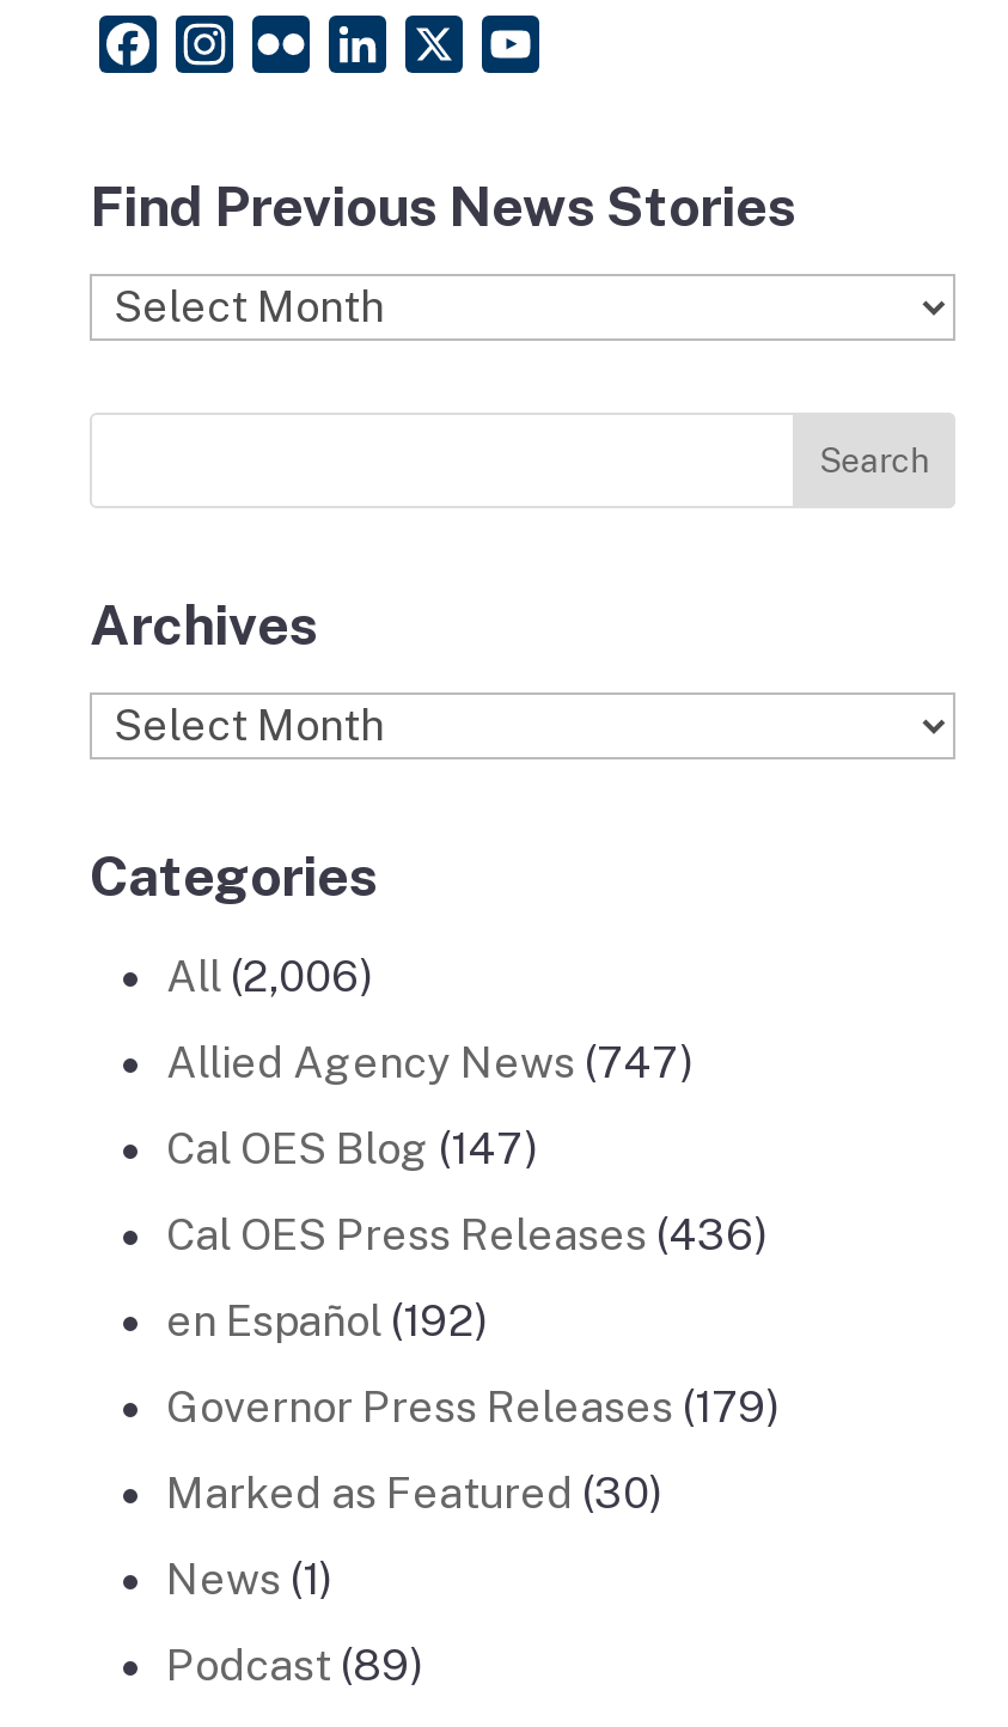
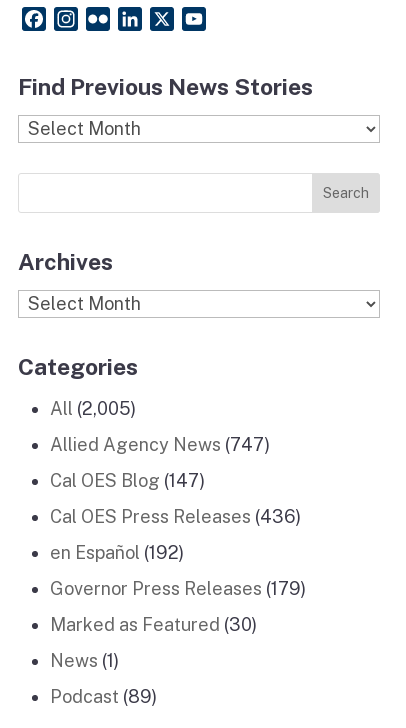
- All (2,006)
+ All (2,005)
